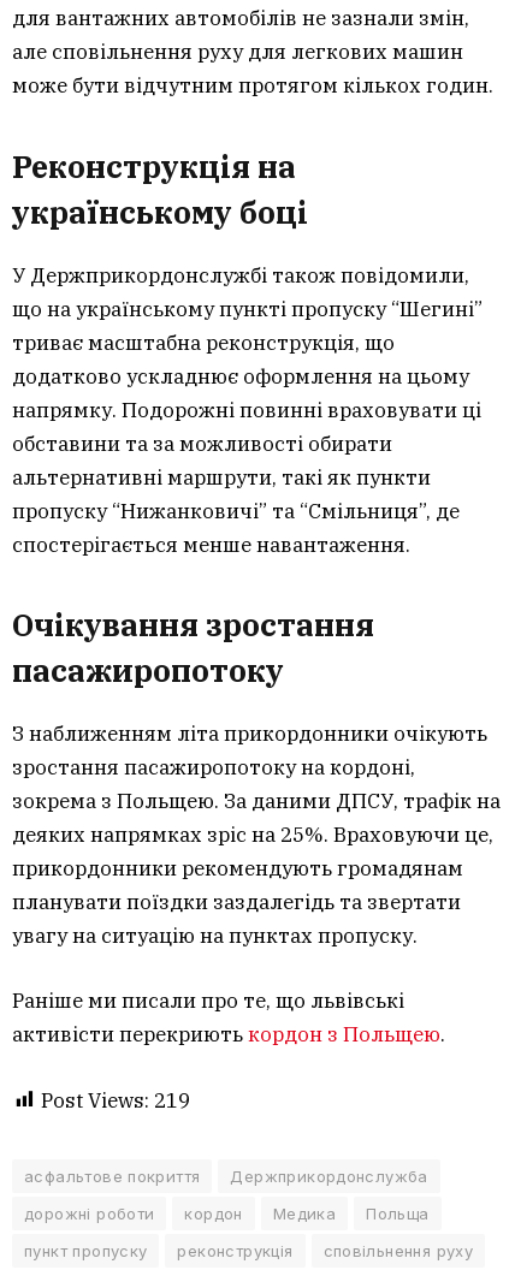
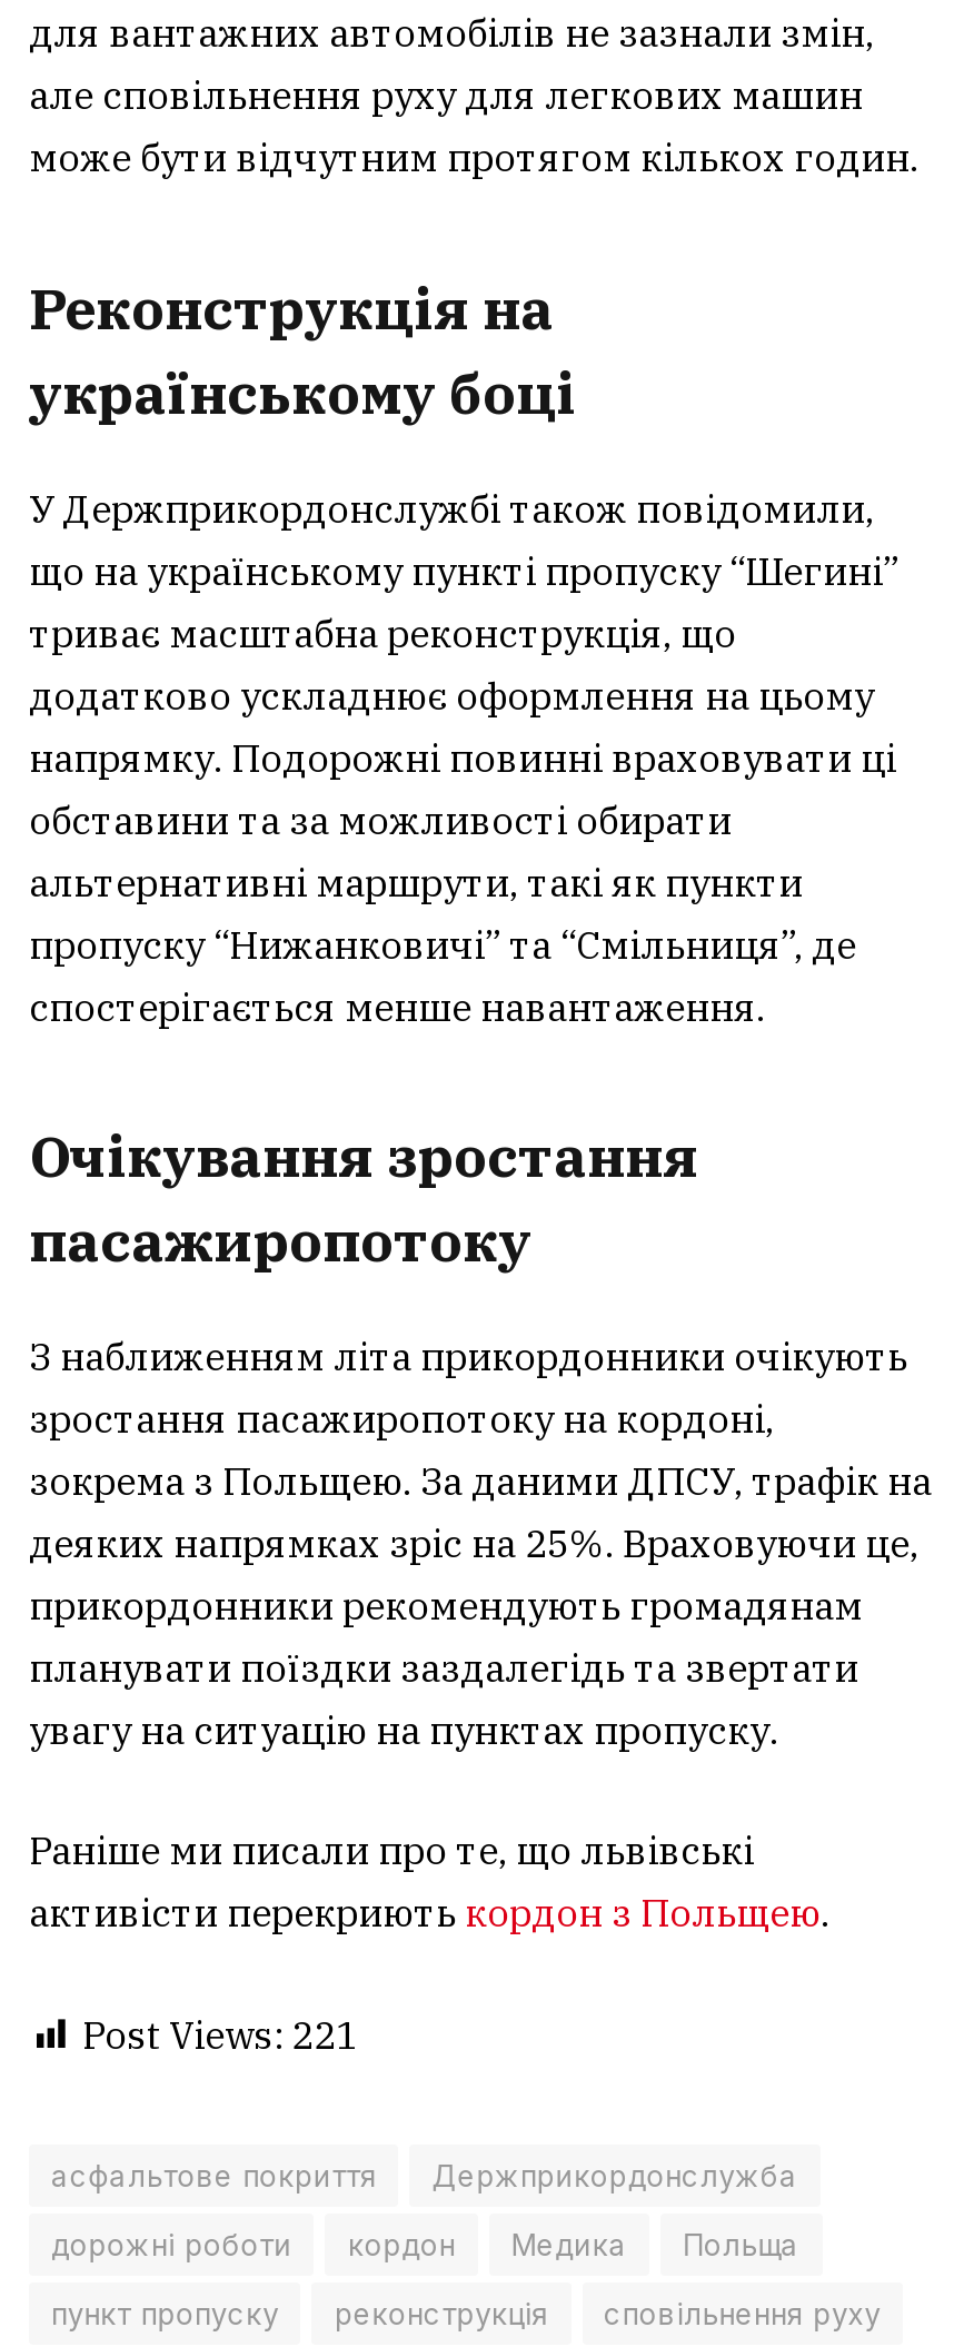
- Post Views: 219
+ Post Views: 221
